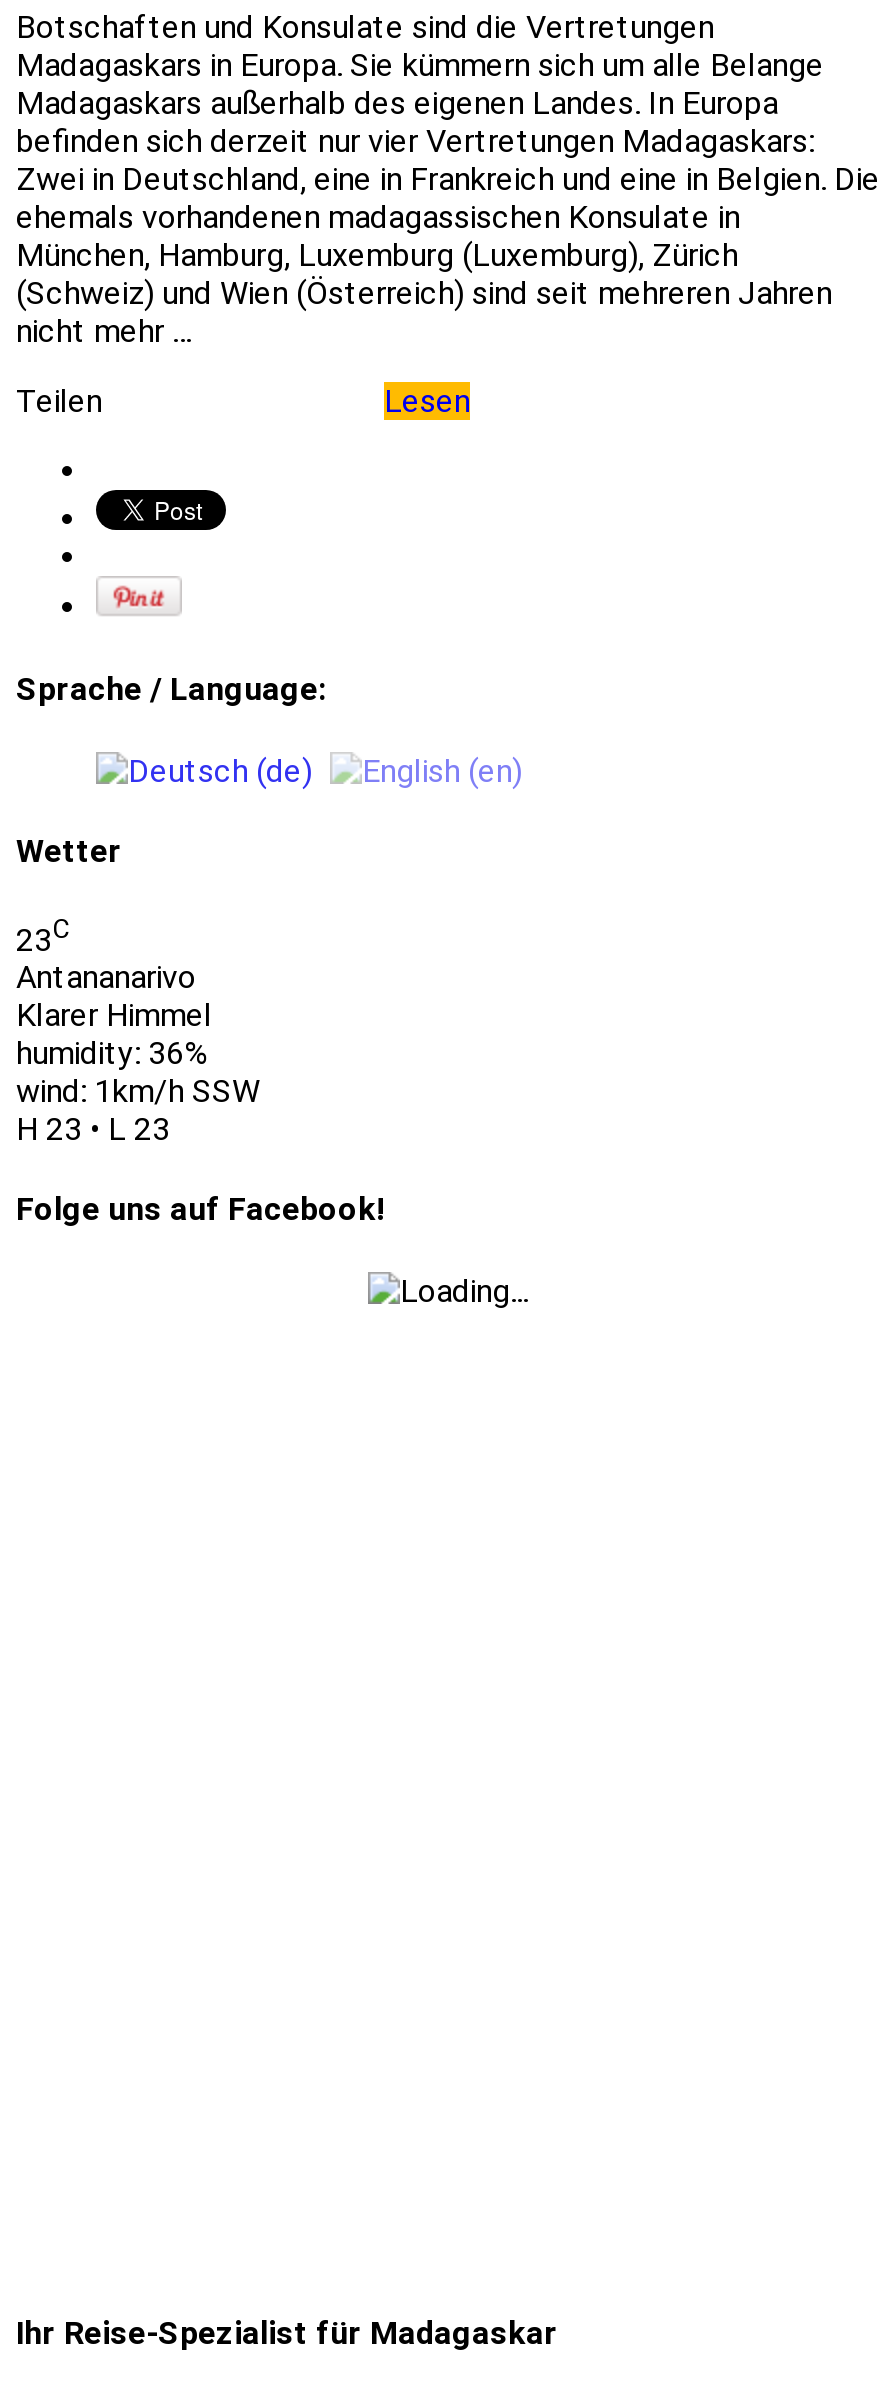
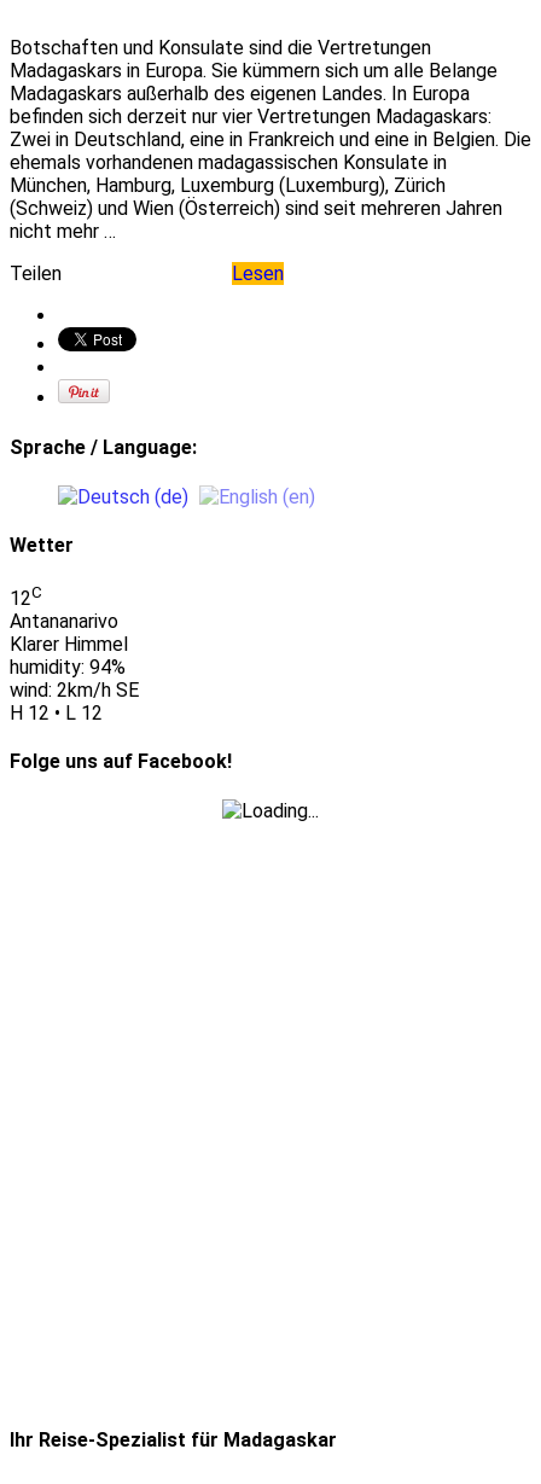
- 23C
+ 12C

- humidity: 36%
+ humidity: 94%

- wind: 1km/h SSW
+ wind: 2km/h SE

- H 23 • L 23
+ H 12 • L 12
